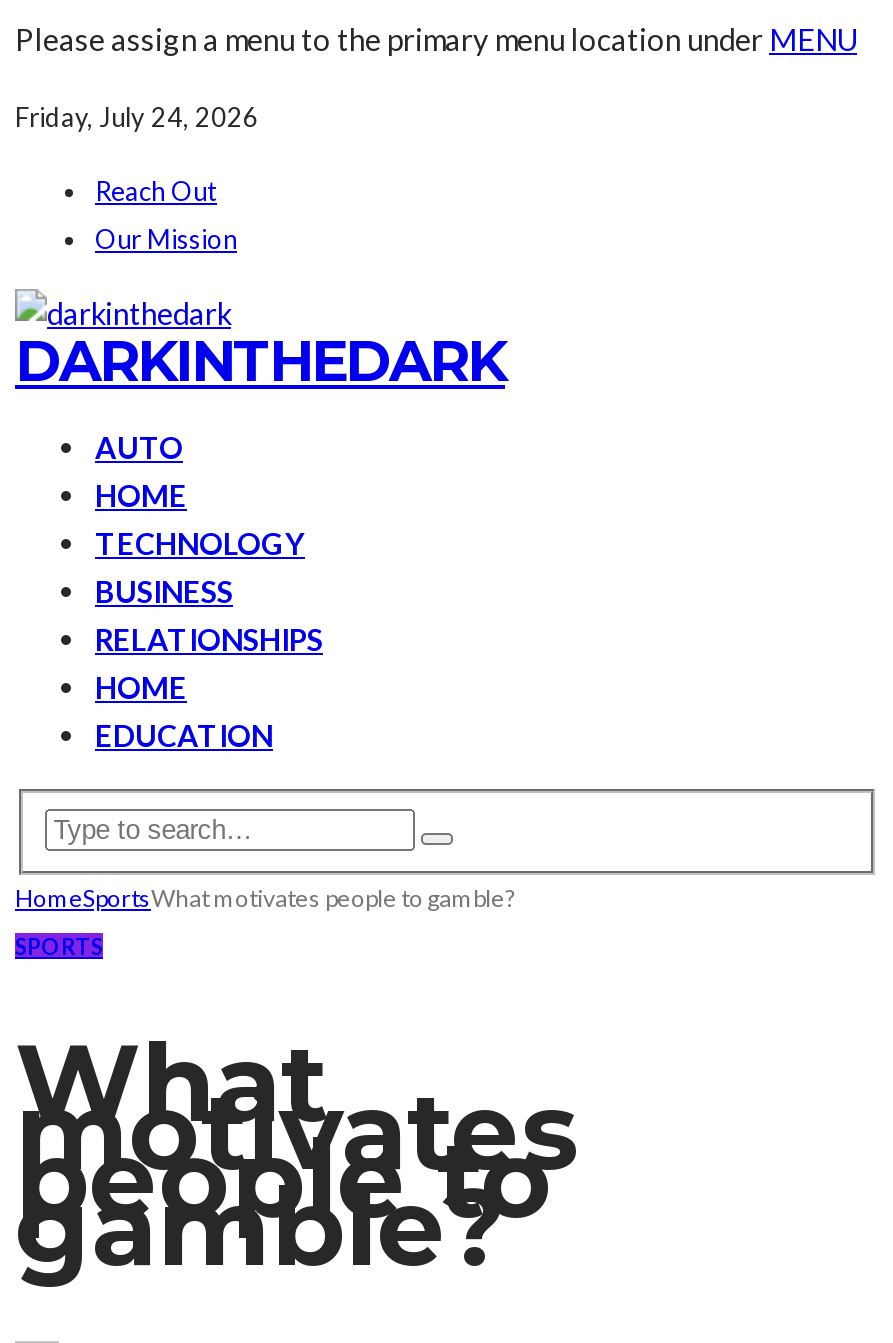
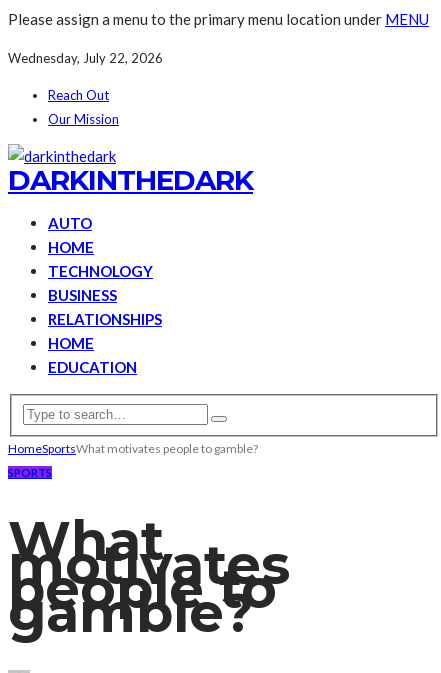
- Friday, July 24, 2026
+ Wednesday, July 22, 2026
